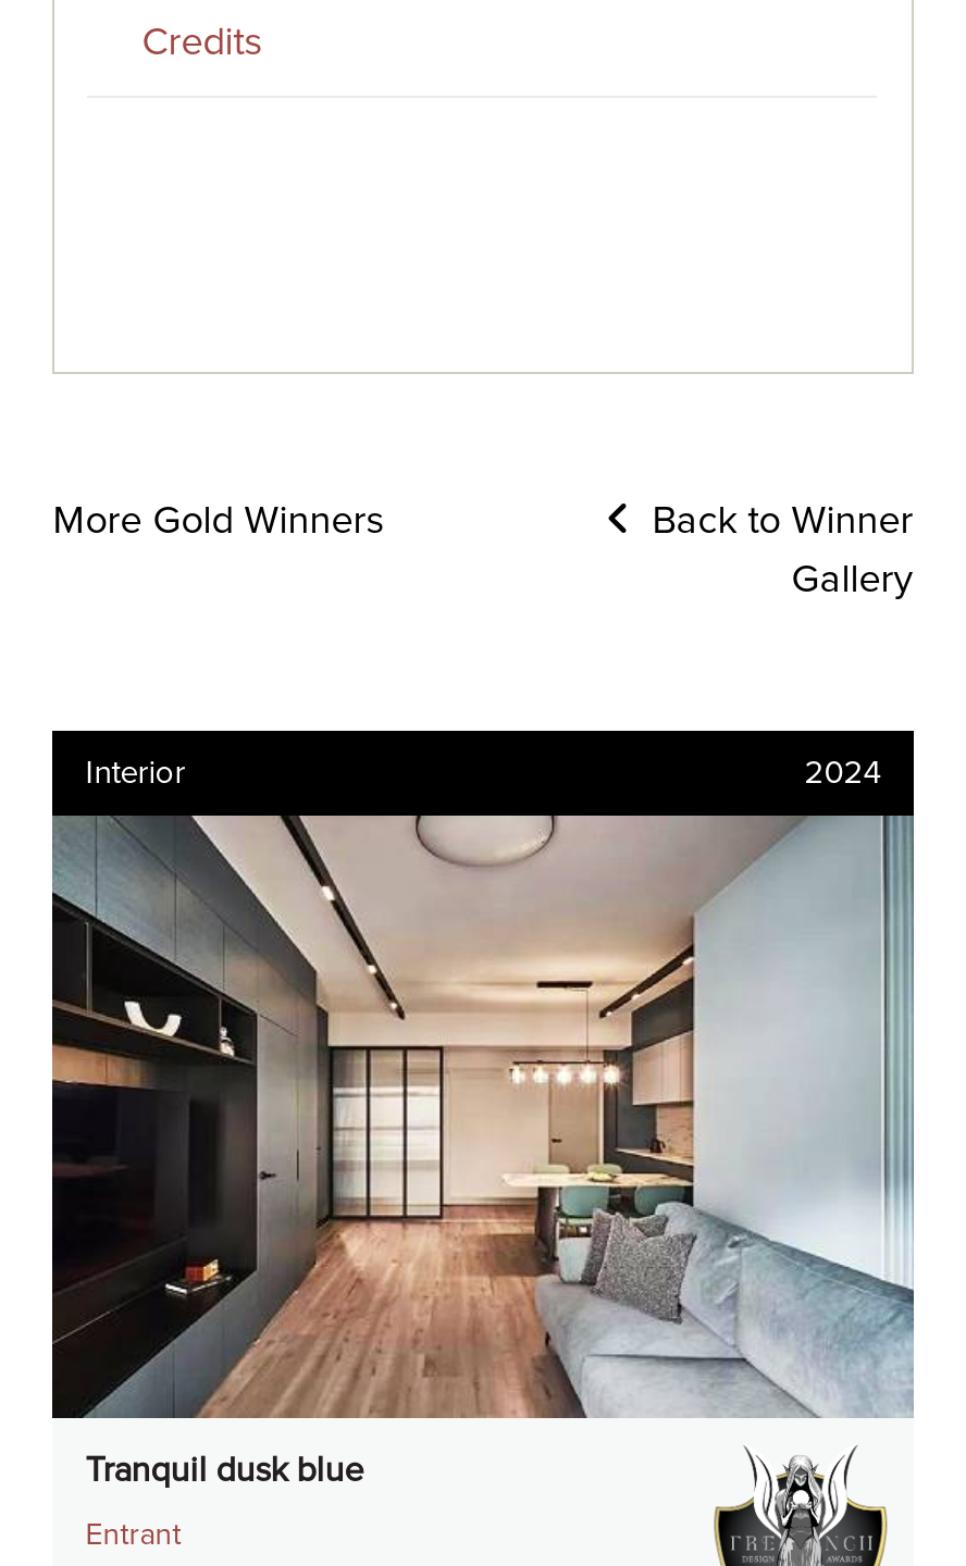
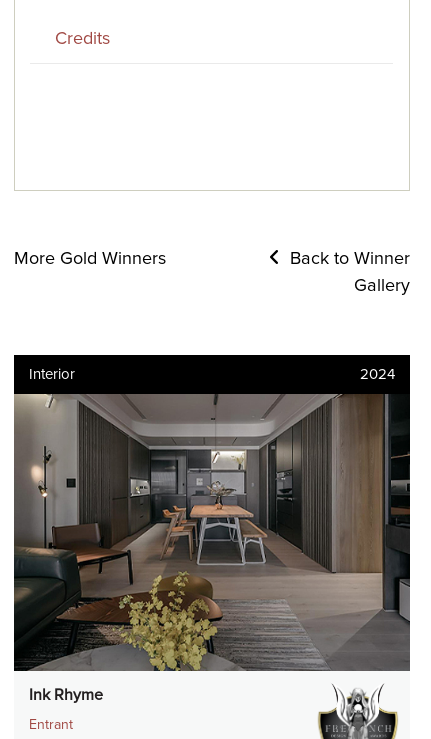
- [image]
- Tranquil dusk blue
+ [image]
+ Ink Rhyme
